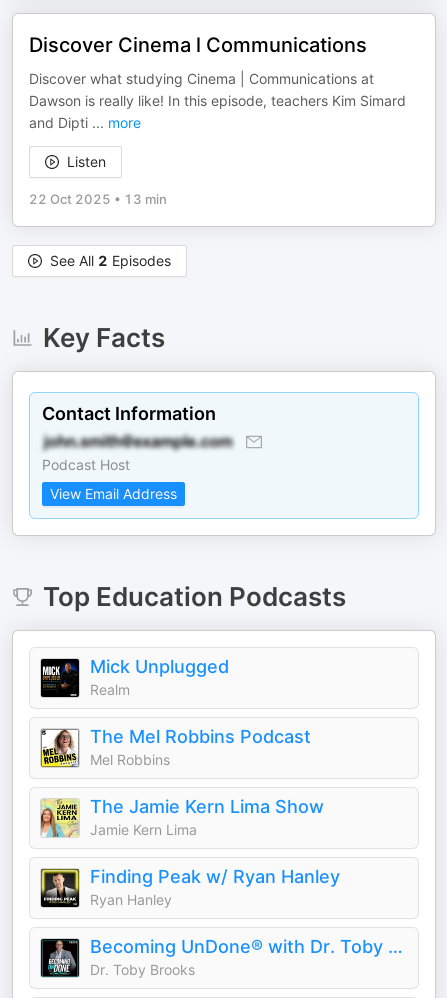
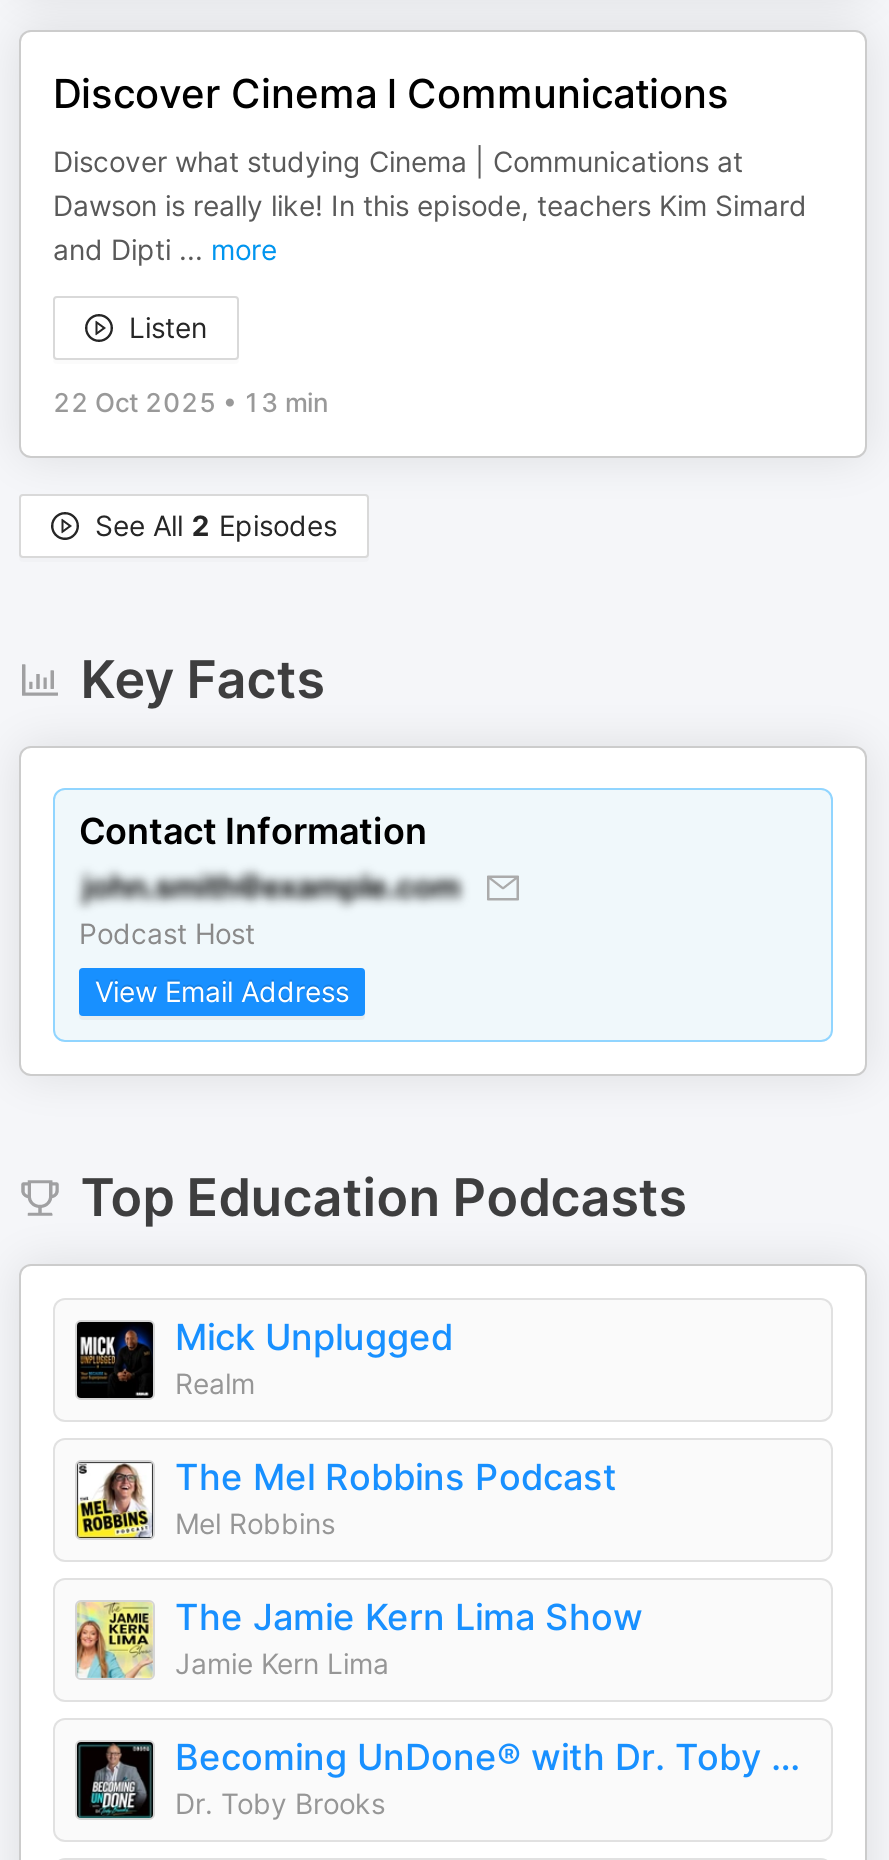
- [image]
- Finding Peak w/ Ryan Hanley
- Ryan Hanley
